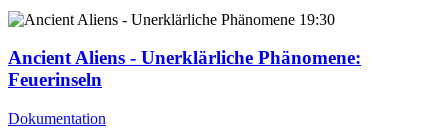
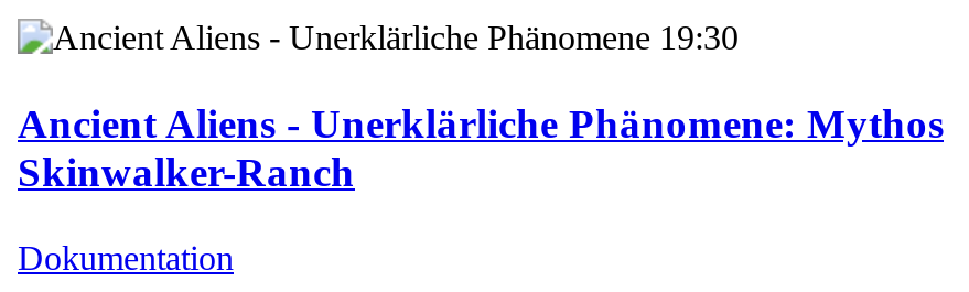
- Ancient Aliens - Unerklärliche Phänomene:
- Feuerinseln
+ Ancient Aliens - Unerklärliche Phänomene: Mythos
+ Skinwalker-Ranch
